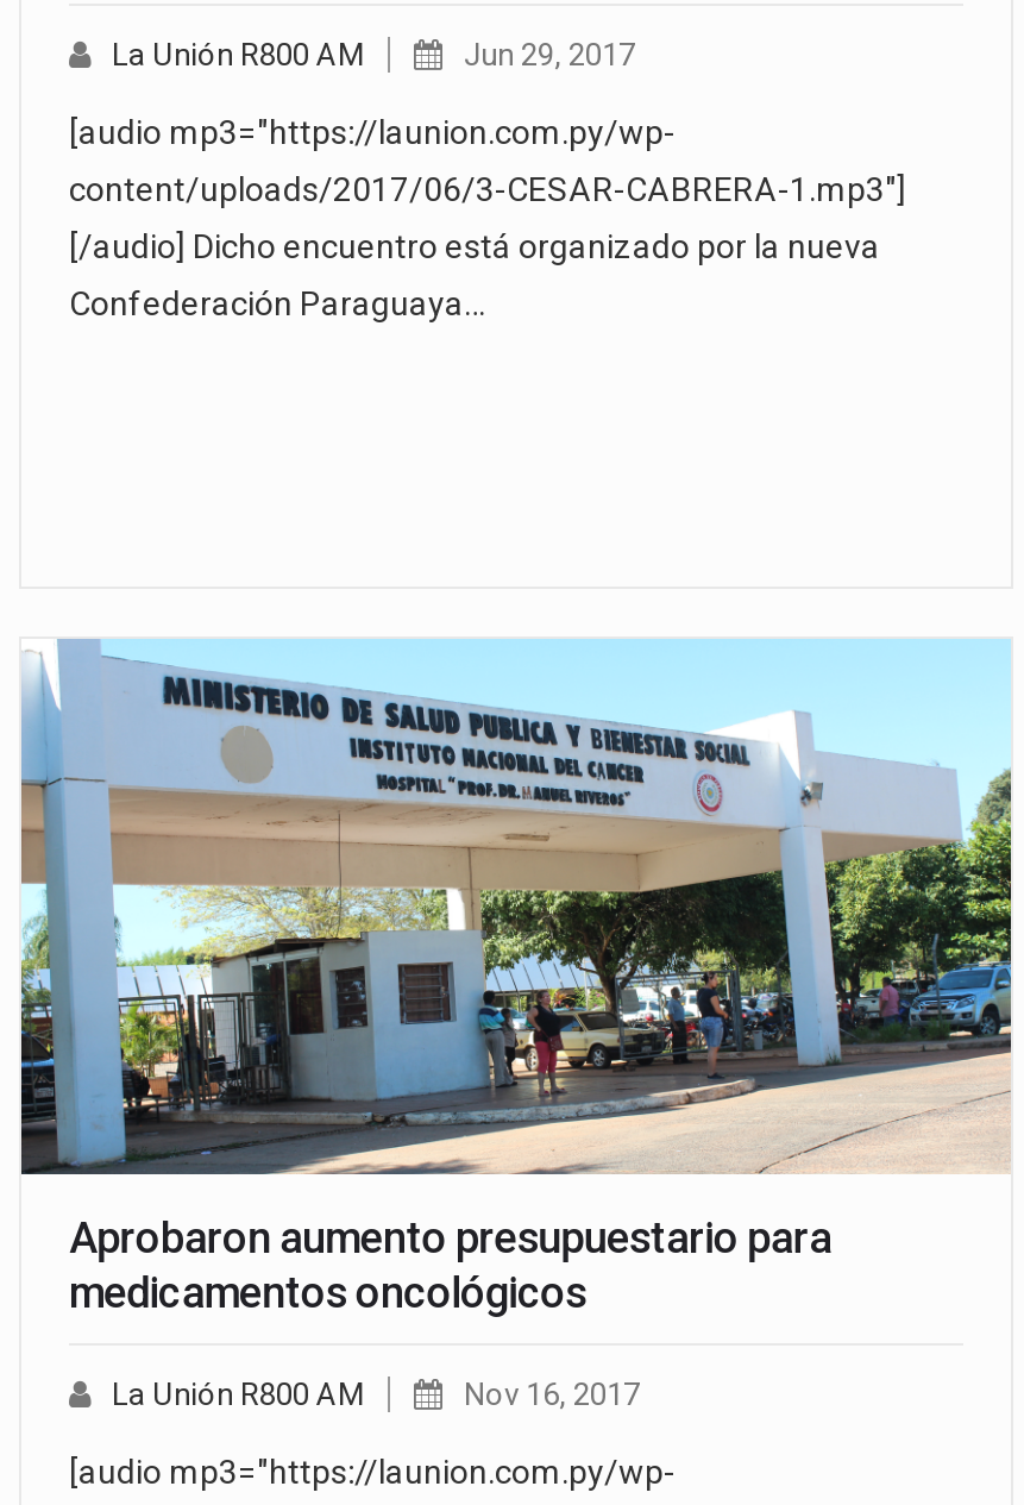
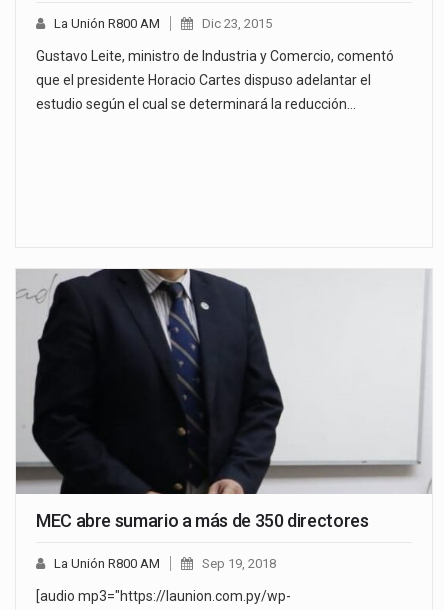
- Jun 29, 2017
- [audio mp3="https://launion.com.py/wp-
- content/uploads/2017/06/3-CESAR-CABRERA-1.mp3"]
- [/audio] Dicho encuentro está organizado por la nueva
- Confederación Paraguaya…
+ Dic 23, 2015
+ Gustavo Leite, ministro de Industria y Comercio, comentó
+ que el presidente Horacio Cartes dispuso adelantar el
+ estudio según el cual se determinará la reducción…

- [image]
- Aprobaron aumento presupuestario para
- medicamentos oncológicos
+ [image]
+ MEC abre sumario a más de 350 directores

- Nov 16, 2017
+ Sep 19, 2018
